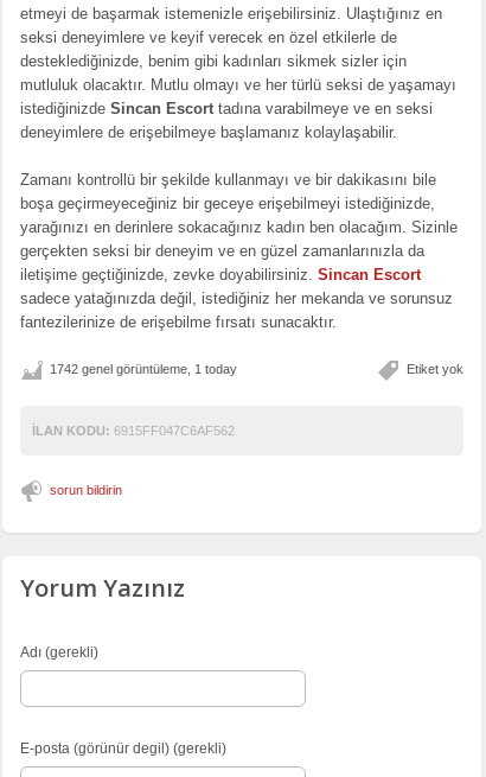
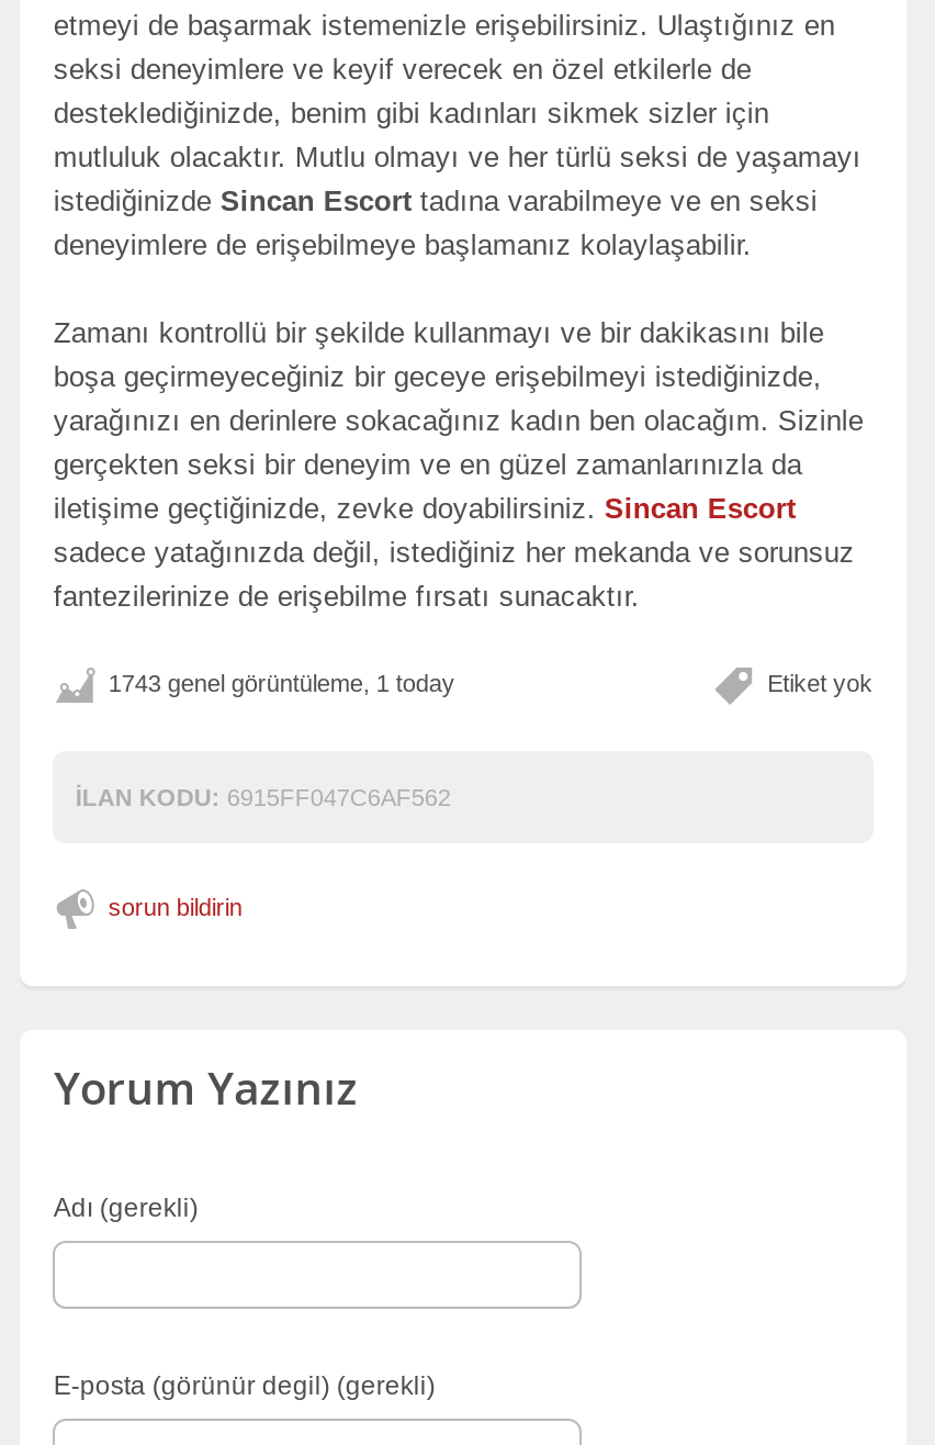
- 1742 genel görüntüleme, 1 today
+ 1743 genel görüntüleme, 1 today
